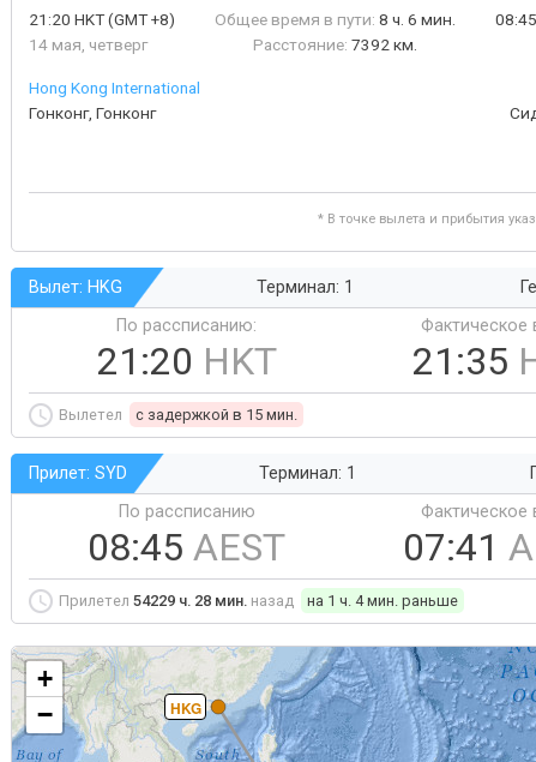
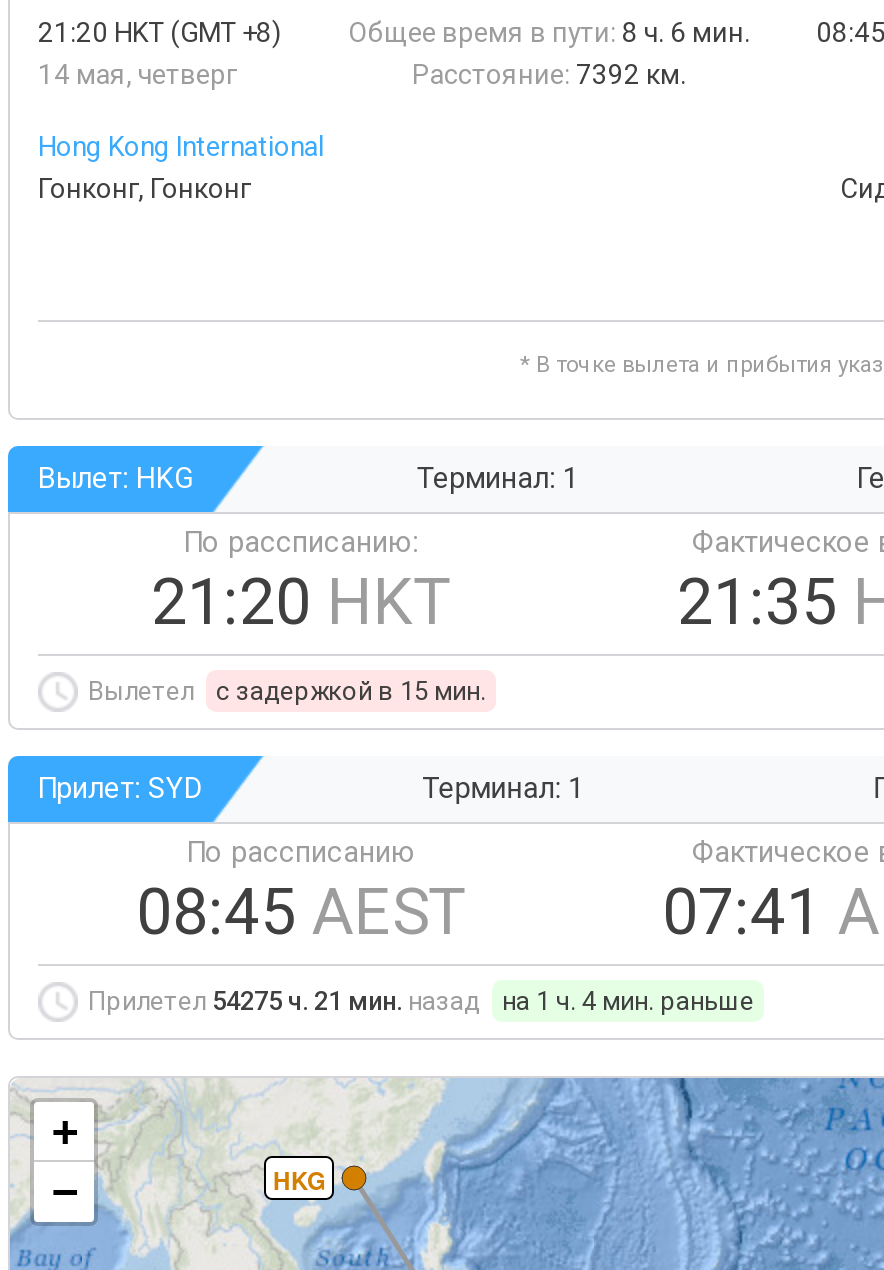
- Прилетел 54229 ч. 28 мин. назад на 1 ч. 4 мин. раньше
+ Прилетел 54275 ч. 21 мин. назад на 1 ч. 4 мин. раньше
